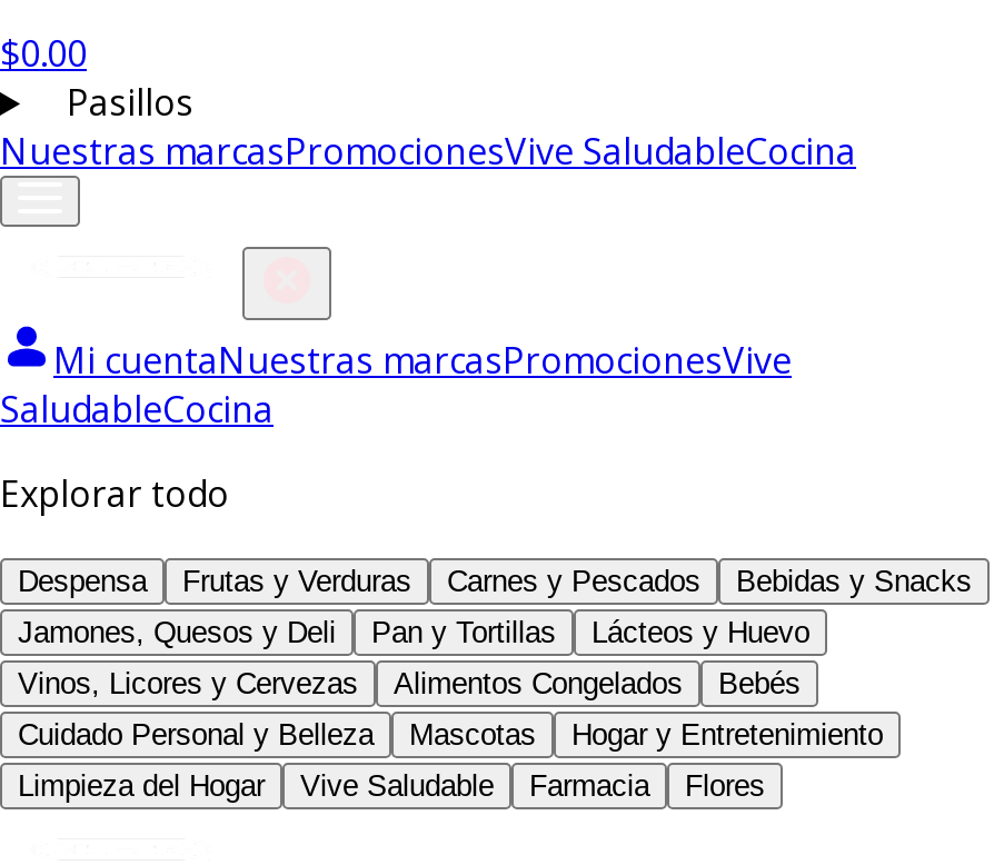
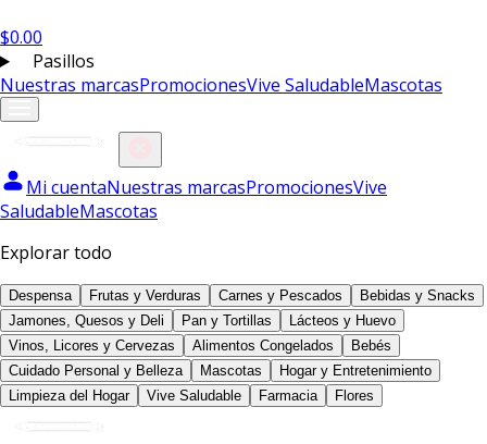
- Nuestras marcasPromocionesVive SaludableCocina
+ Nuestras marcasPromocionesVive SaludableMascotas

- SaludableCocina
+ SaludableMascotas
